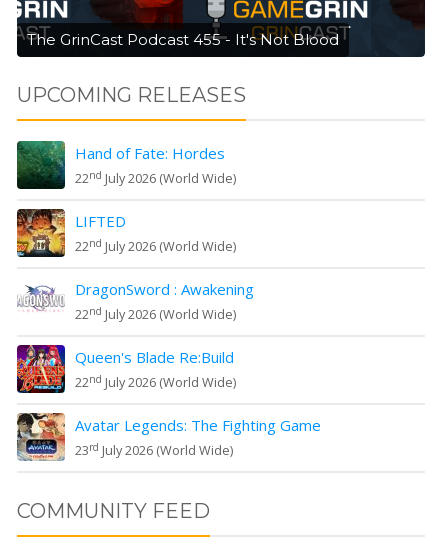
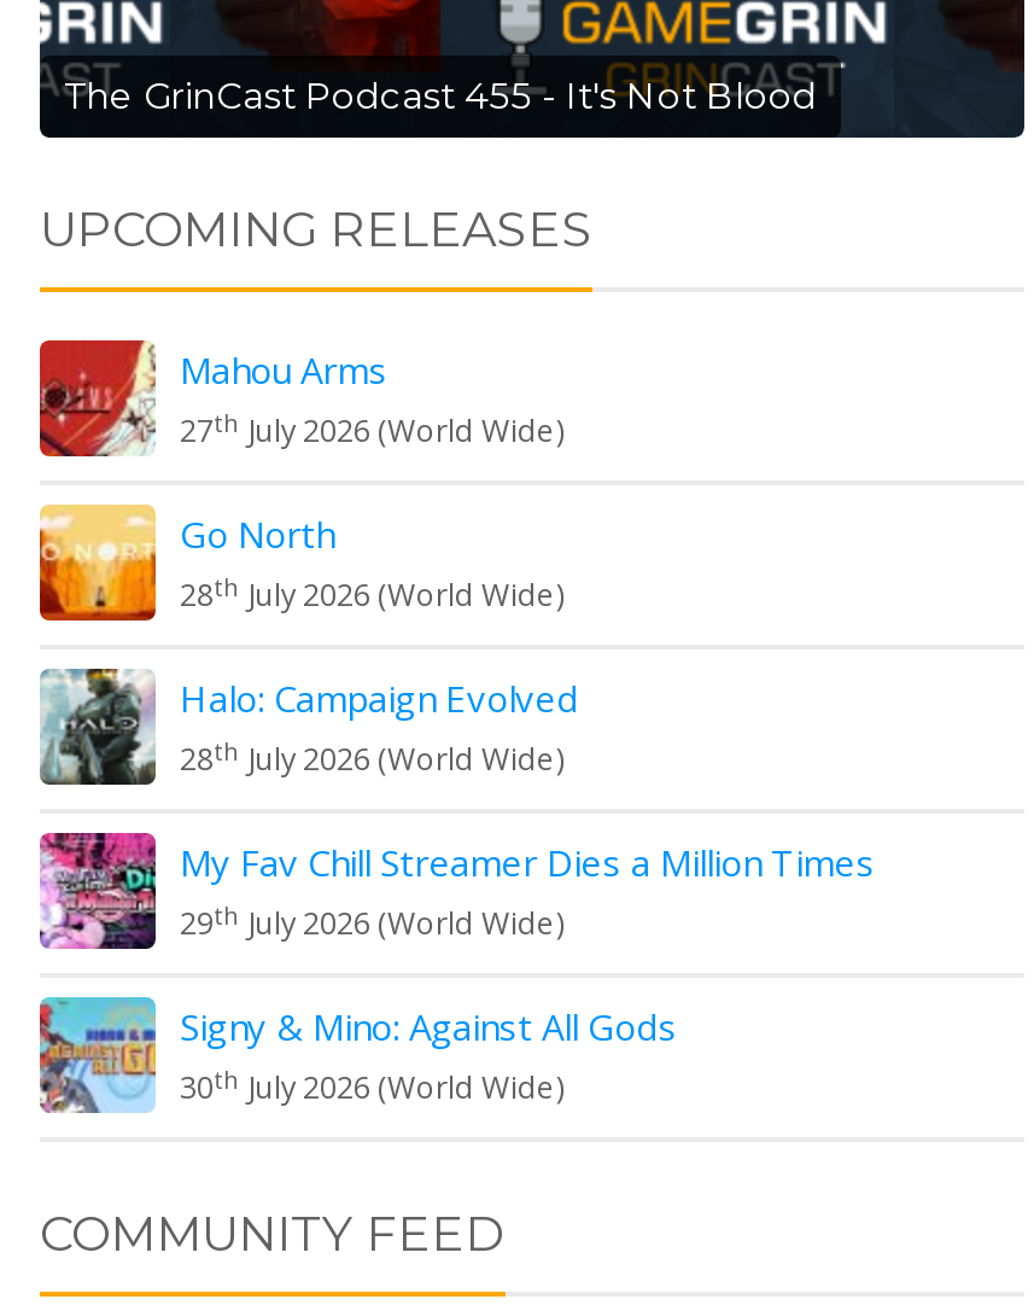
- [image]
- Hand of Fate: Hordes
- 22nd July 2026 (World Wide)
+ [image]
+ Mahou Arms
+ 27th July 2026 (World Wide)

- [image]
- LIFTED
- 22nd July 2026 (World Wide)
+ [image]
+ Go North
+ 28th July 2026 (World Wide)

- [image]
- DragonSword : Awakening
- 22nd July 2026 (World Wide)
+ [image]
+ Halo: Campaign Evolved
+ 28th July 2026 (World Wide)

- [image]
- Queen's Blade Re:Build
- 22nd July 2026 (World Wide)
+ [image]
+ My Fav Chill Streamer Dies a Million Times
+ 29th July 2026 (World Wide)

- [image]
- Avatar Legends: The Fighting Game
- 23rd July 2026 (World Wide)
+ [image]
+ Signy & Mino: Against All Gods
+ 30th July 2026 (World Wide)
